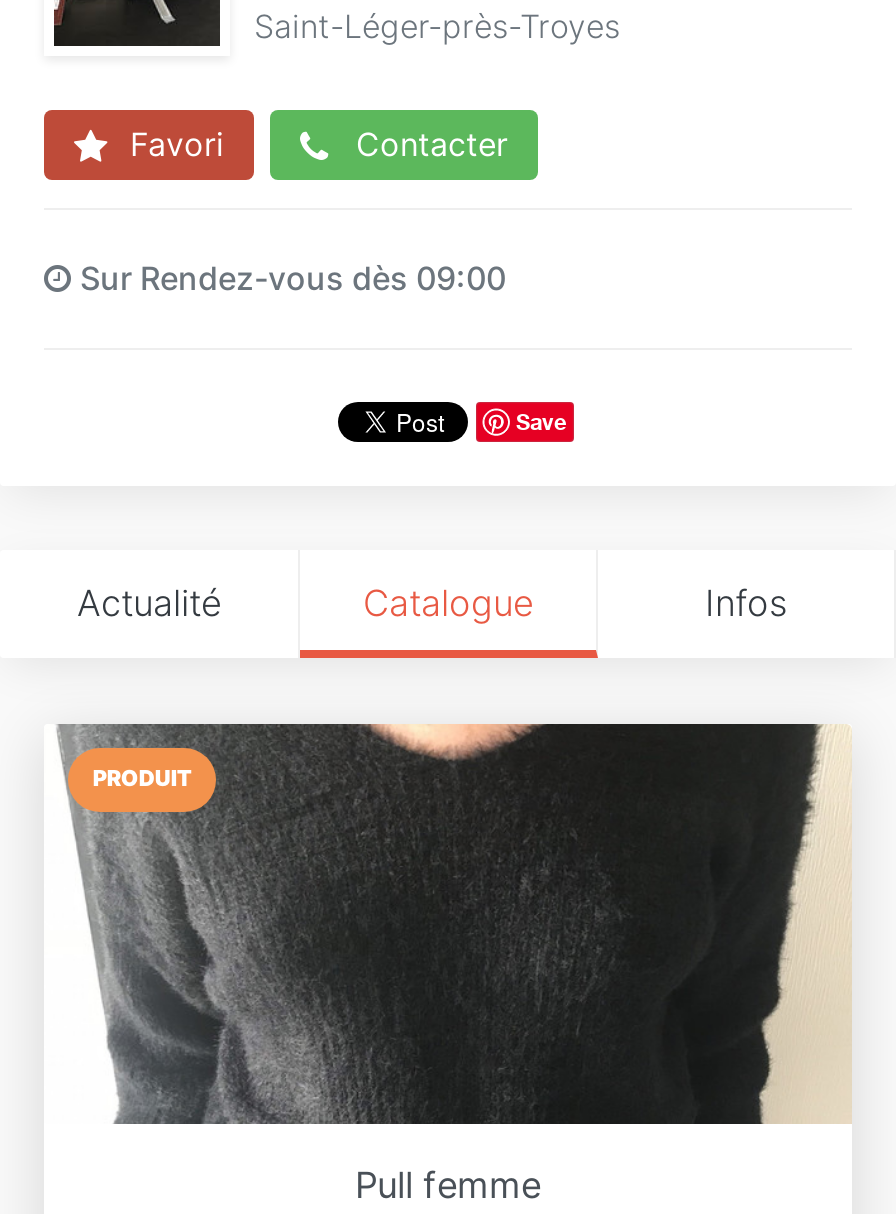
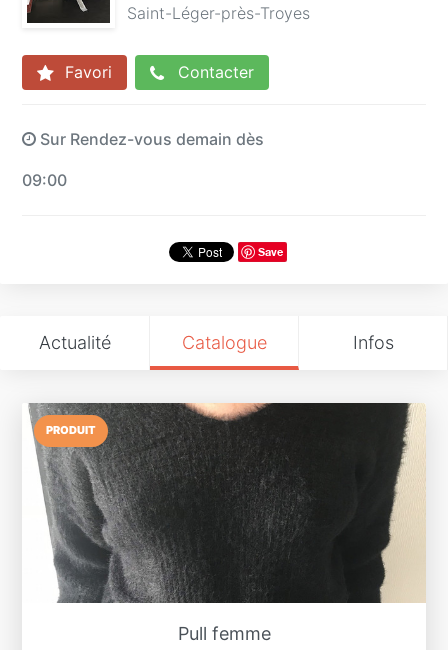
- Sur Rendez-vous dès 09:00
+ Sur Rendez-vous demain dès
+ 09:00
